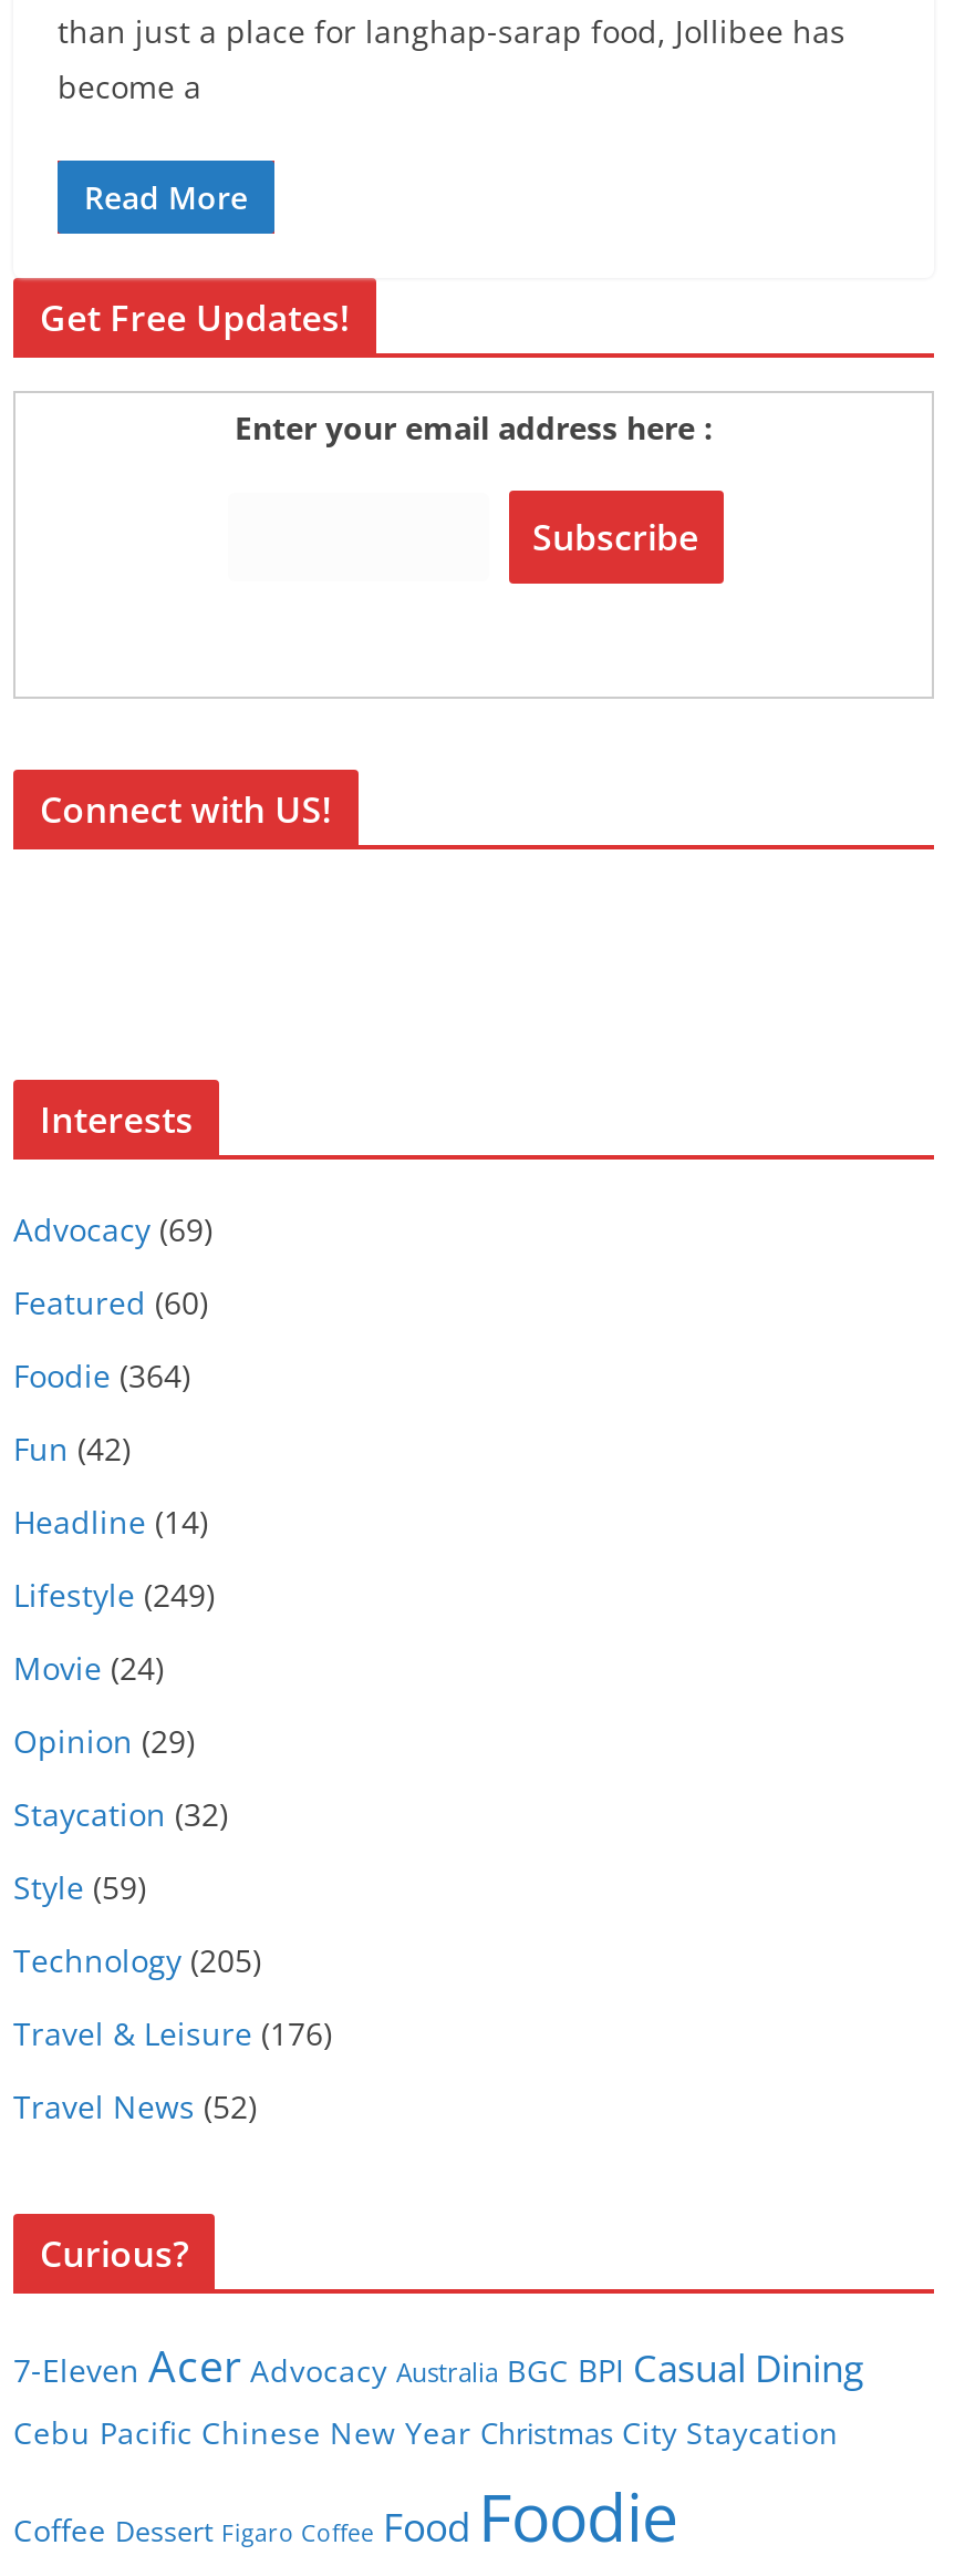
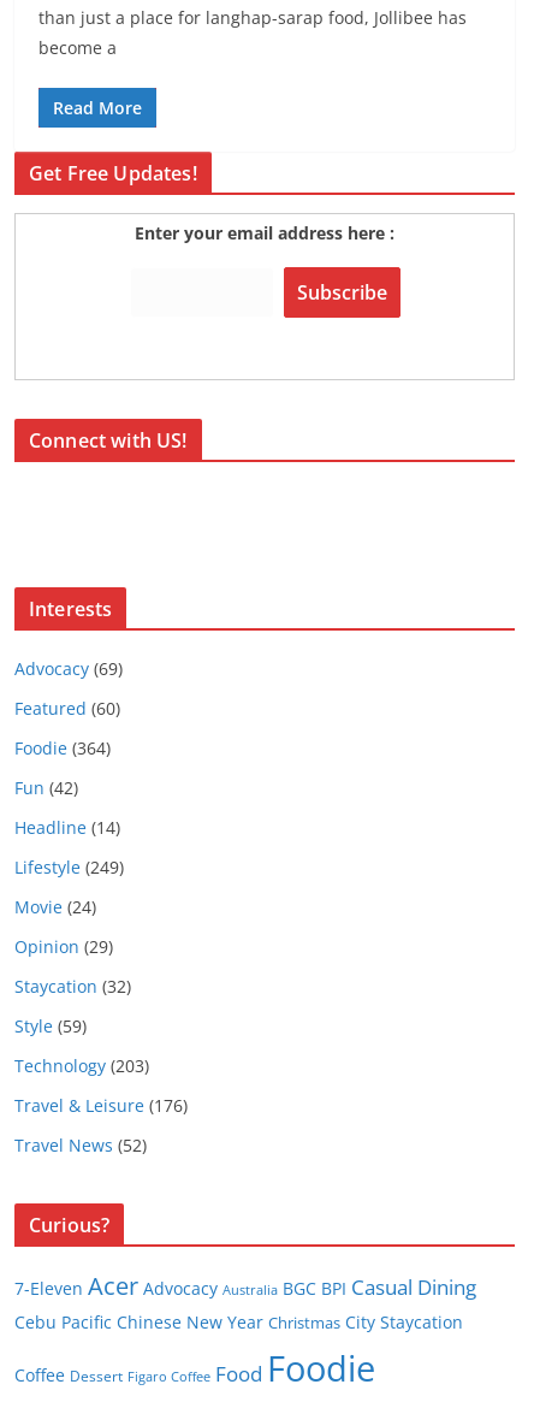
- Technology (205)
+ Technology (203)
